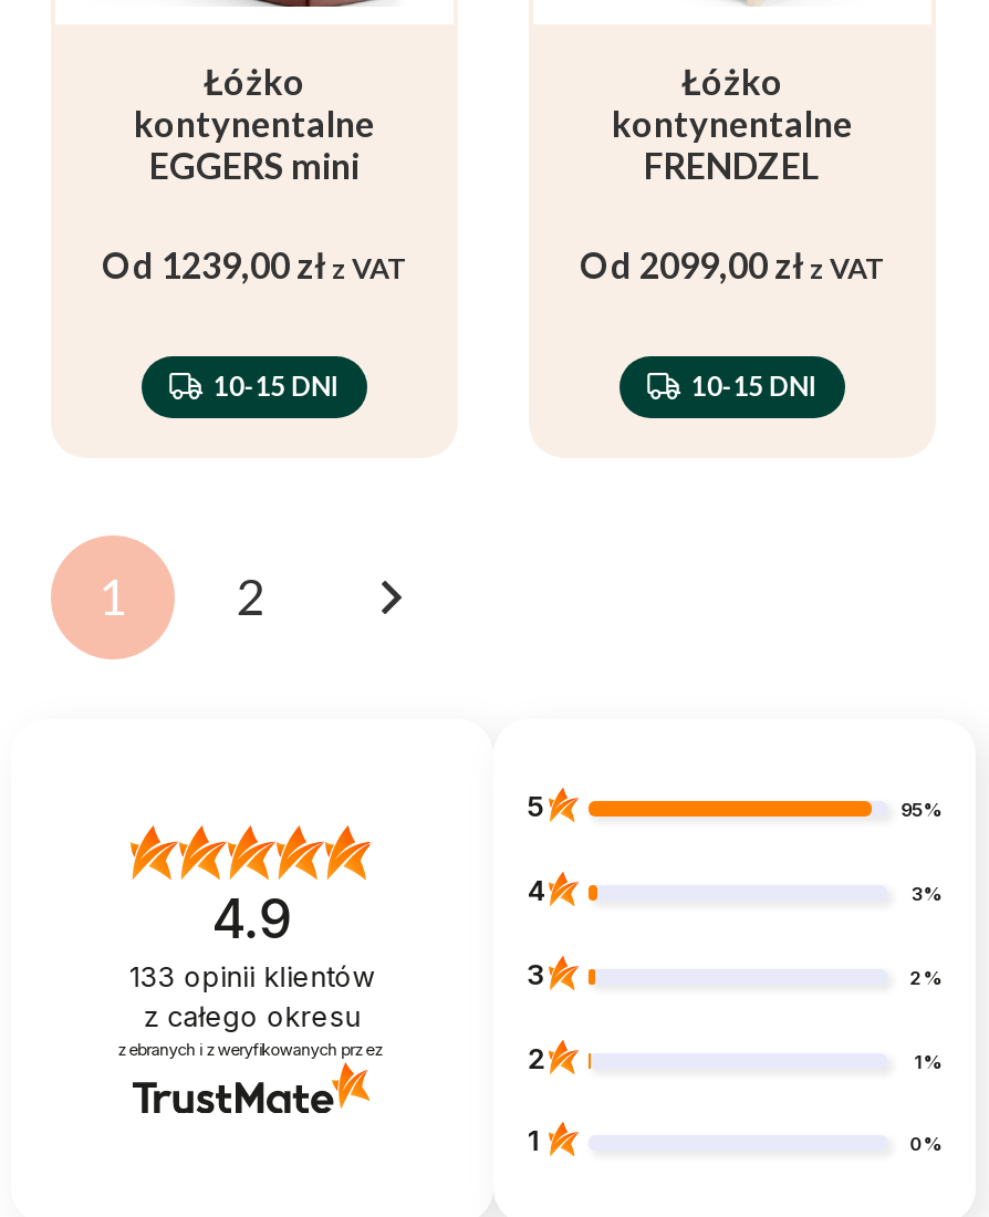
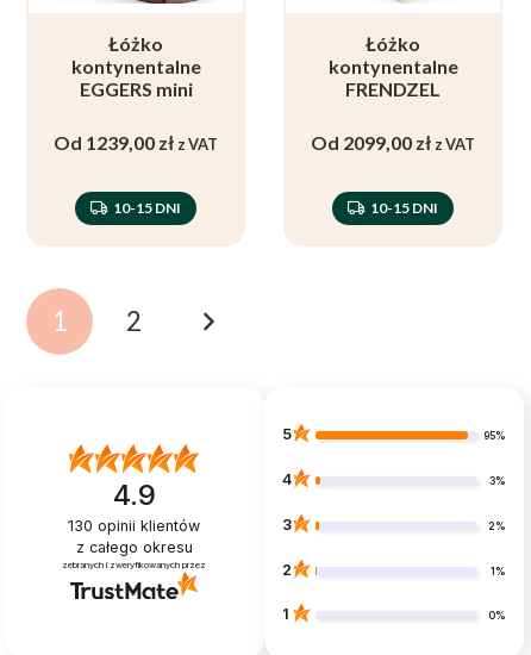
- 133 opinii klientów
+ 130 opinii klientów
